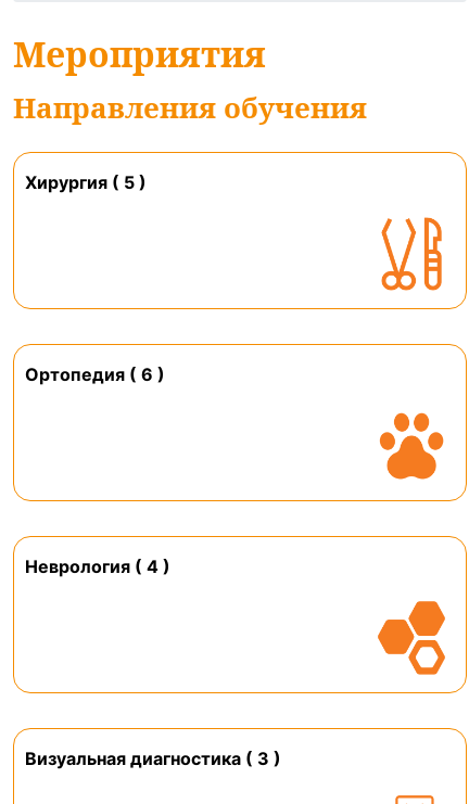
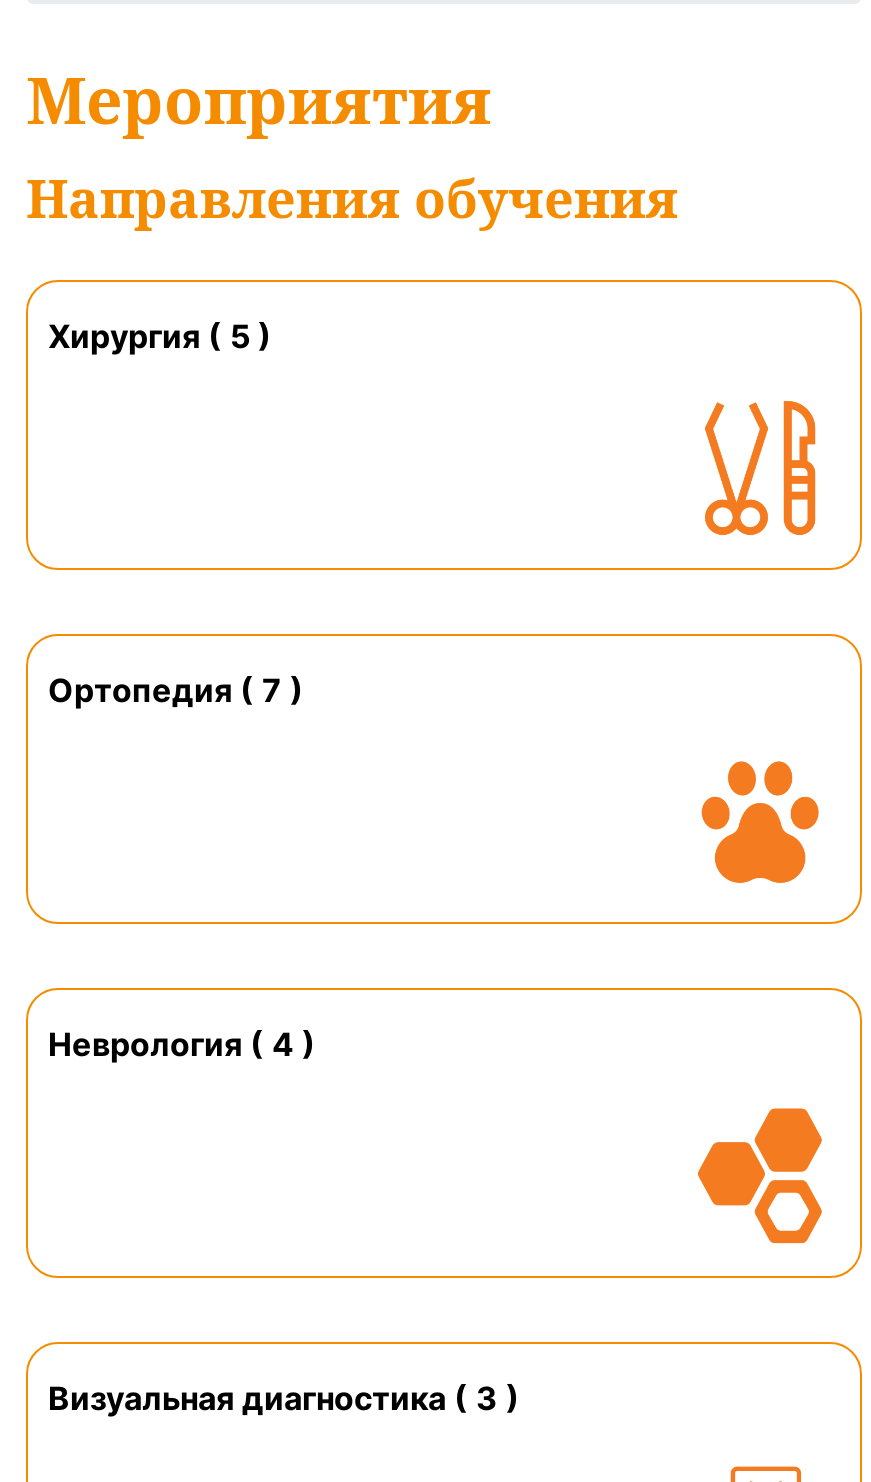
- Ортопедия ( 6 )
+ Ортопедия ( 7 )
